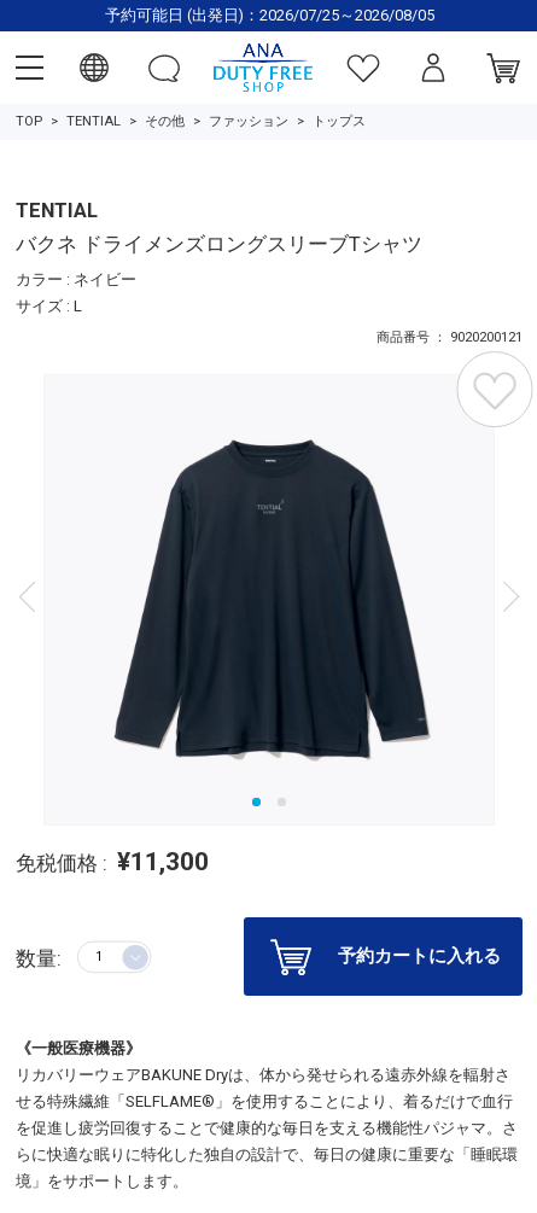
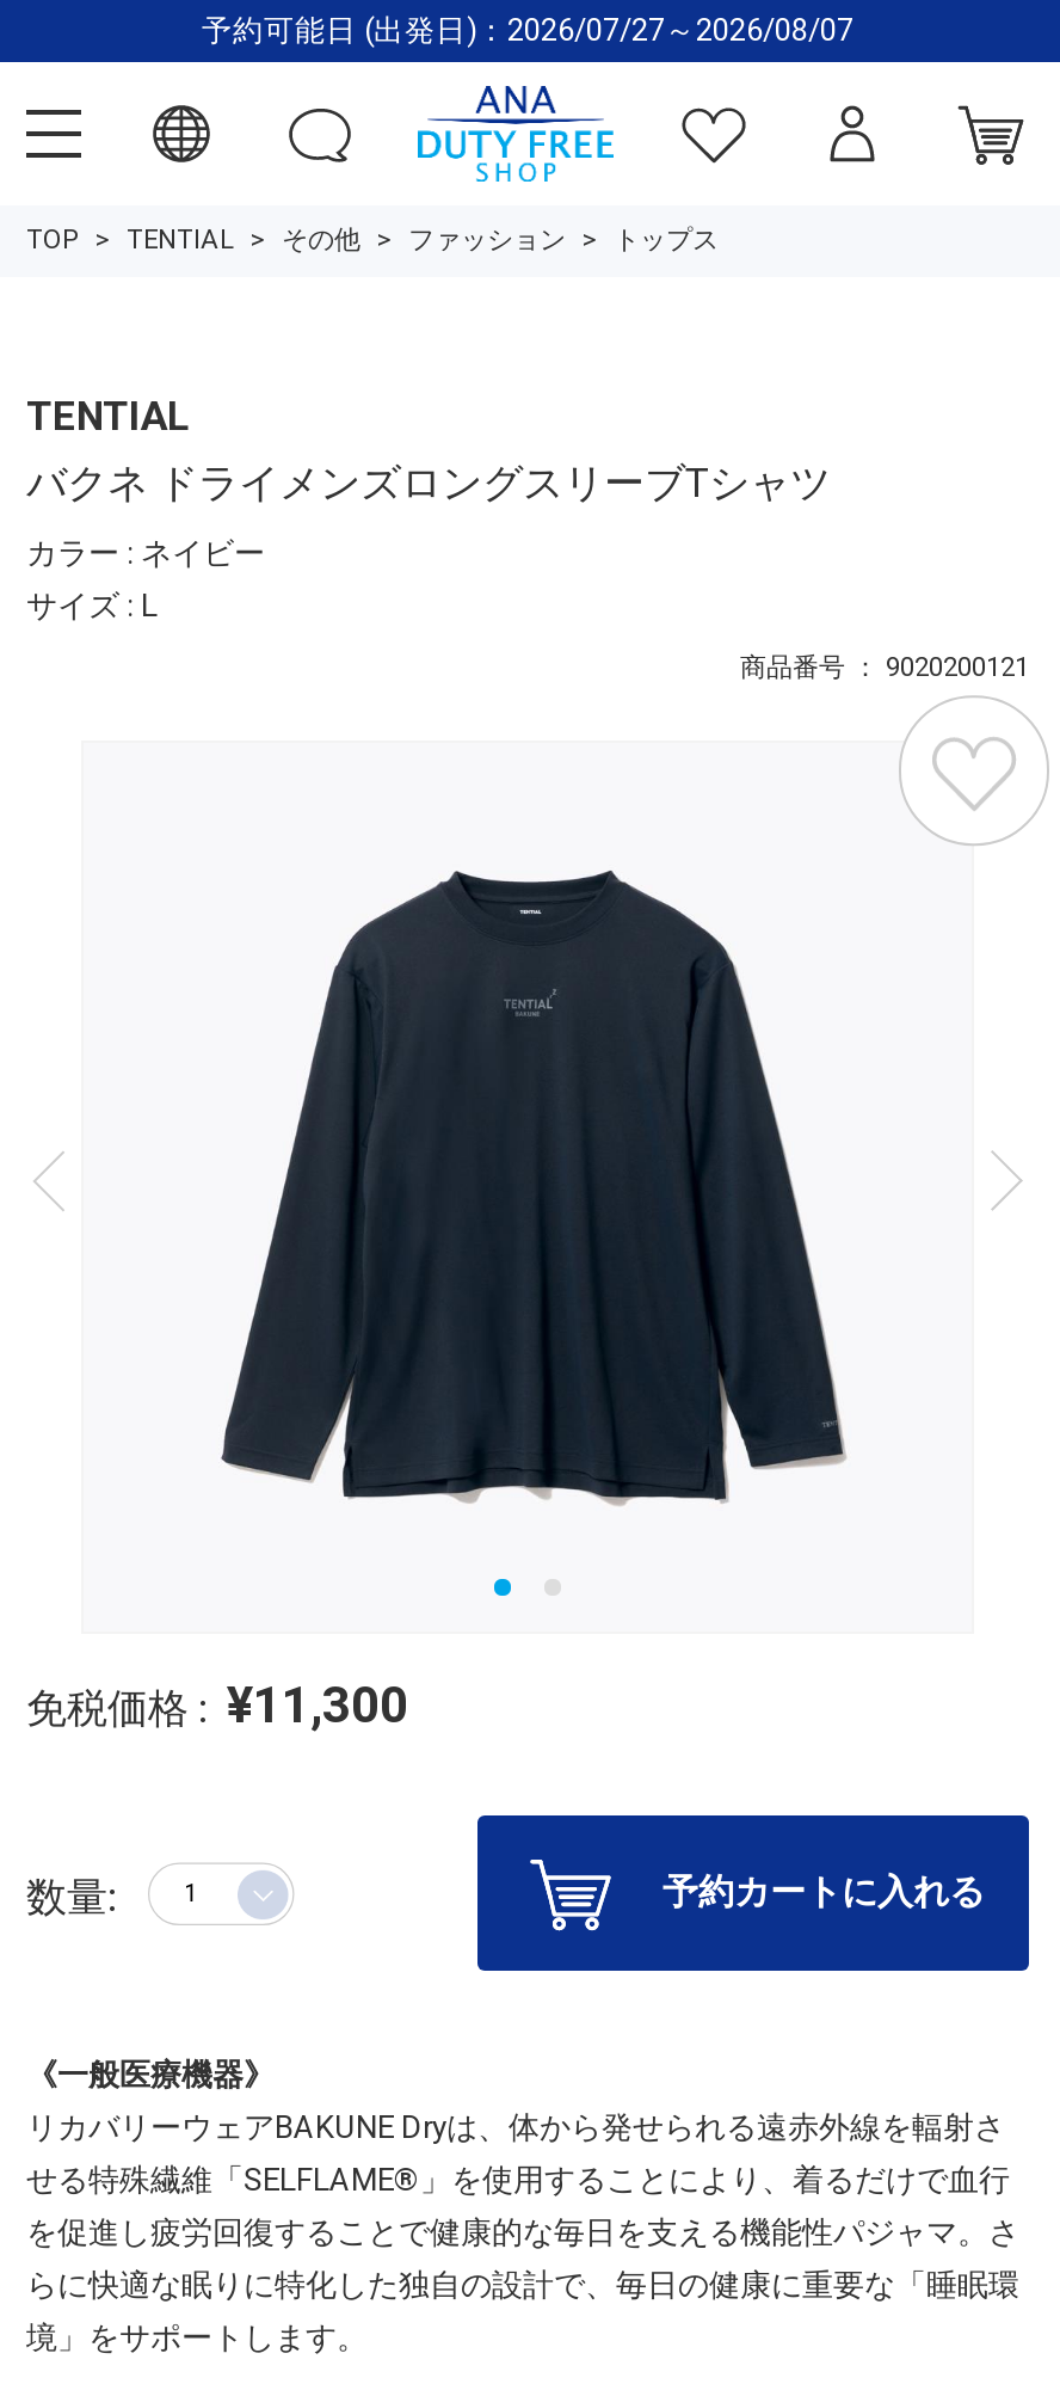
- 予約可能日 (出発日)：2026/07/25～2026/08/05
+ 予約可能日 (出発日)：2026/07/27～2026/08/07
